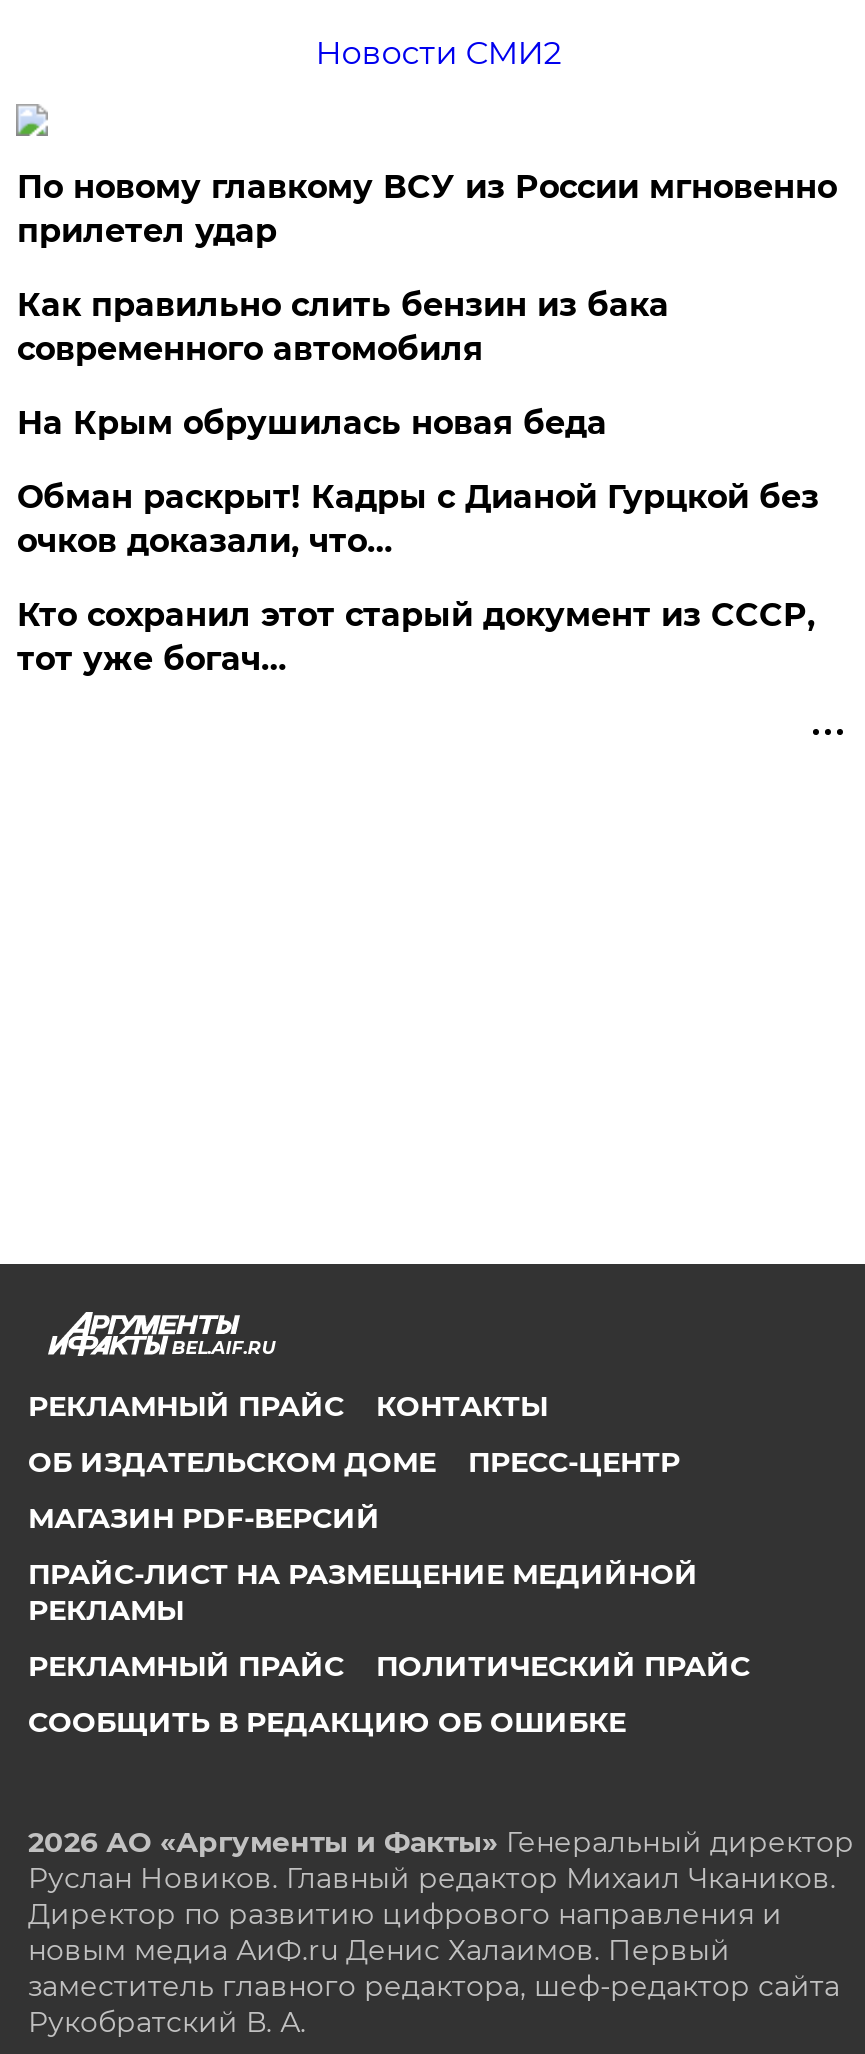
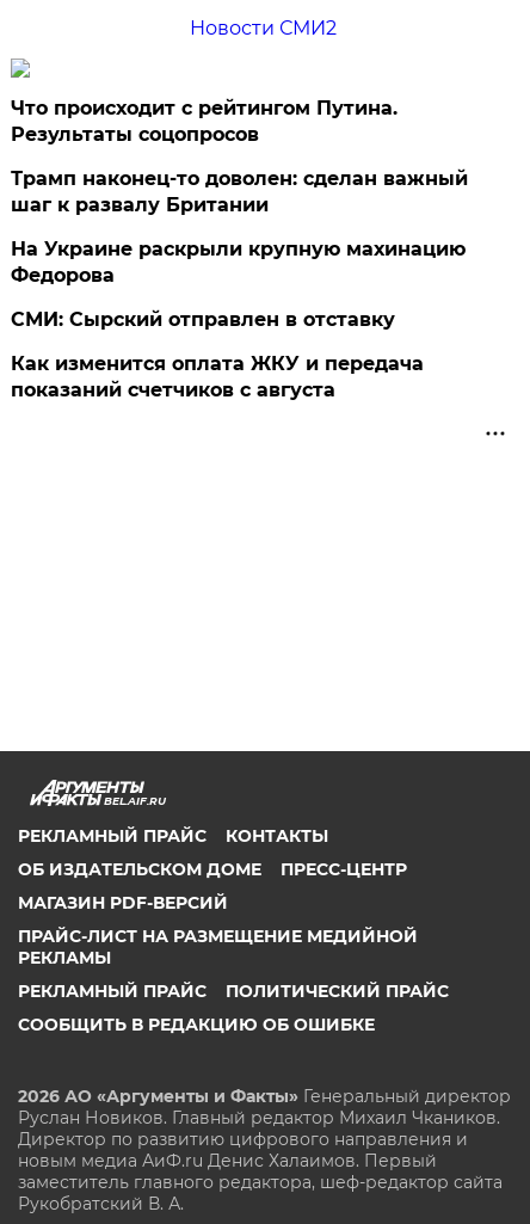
- По новому главкому ВСУ из России мгновенно
- прилетел удар
+ Что происходит с рейтингом Путина.
+ Результаты соцопросов

- Как правильно слить бензин из бака
- современного автомобиля
+ Трамп наконец-то доволен: сделан важный
+ шаг к развалу Британии

- На Крым обрушилась новая беда
+ На Украине раскрыли крупную махинацию
+ Федорова

- Обман раскрыт! Кадры с Дианой Гурцкой без
- очков доказали, что…
+ СМИ: Сырский отправлен в отставку

- Кто сохранил этот старый документ из СССР,
- тот уже богач…
+ Как изменится оплата ЖКУ и передача
+ показаний счетчиков с августа
